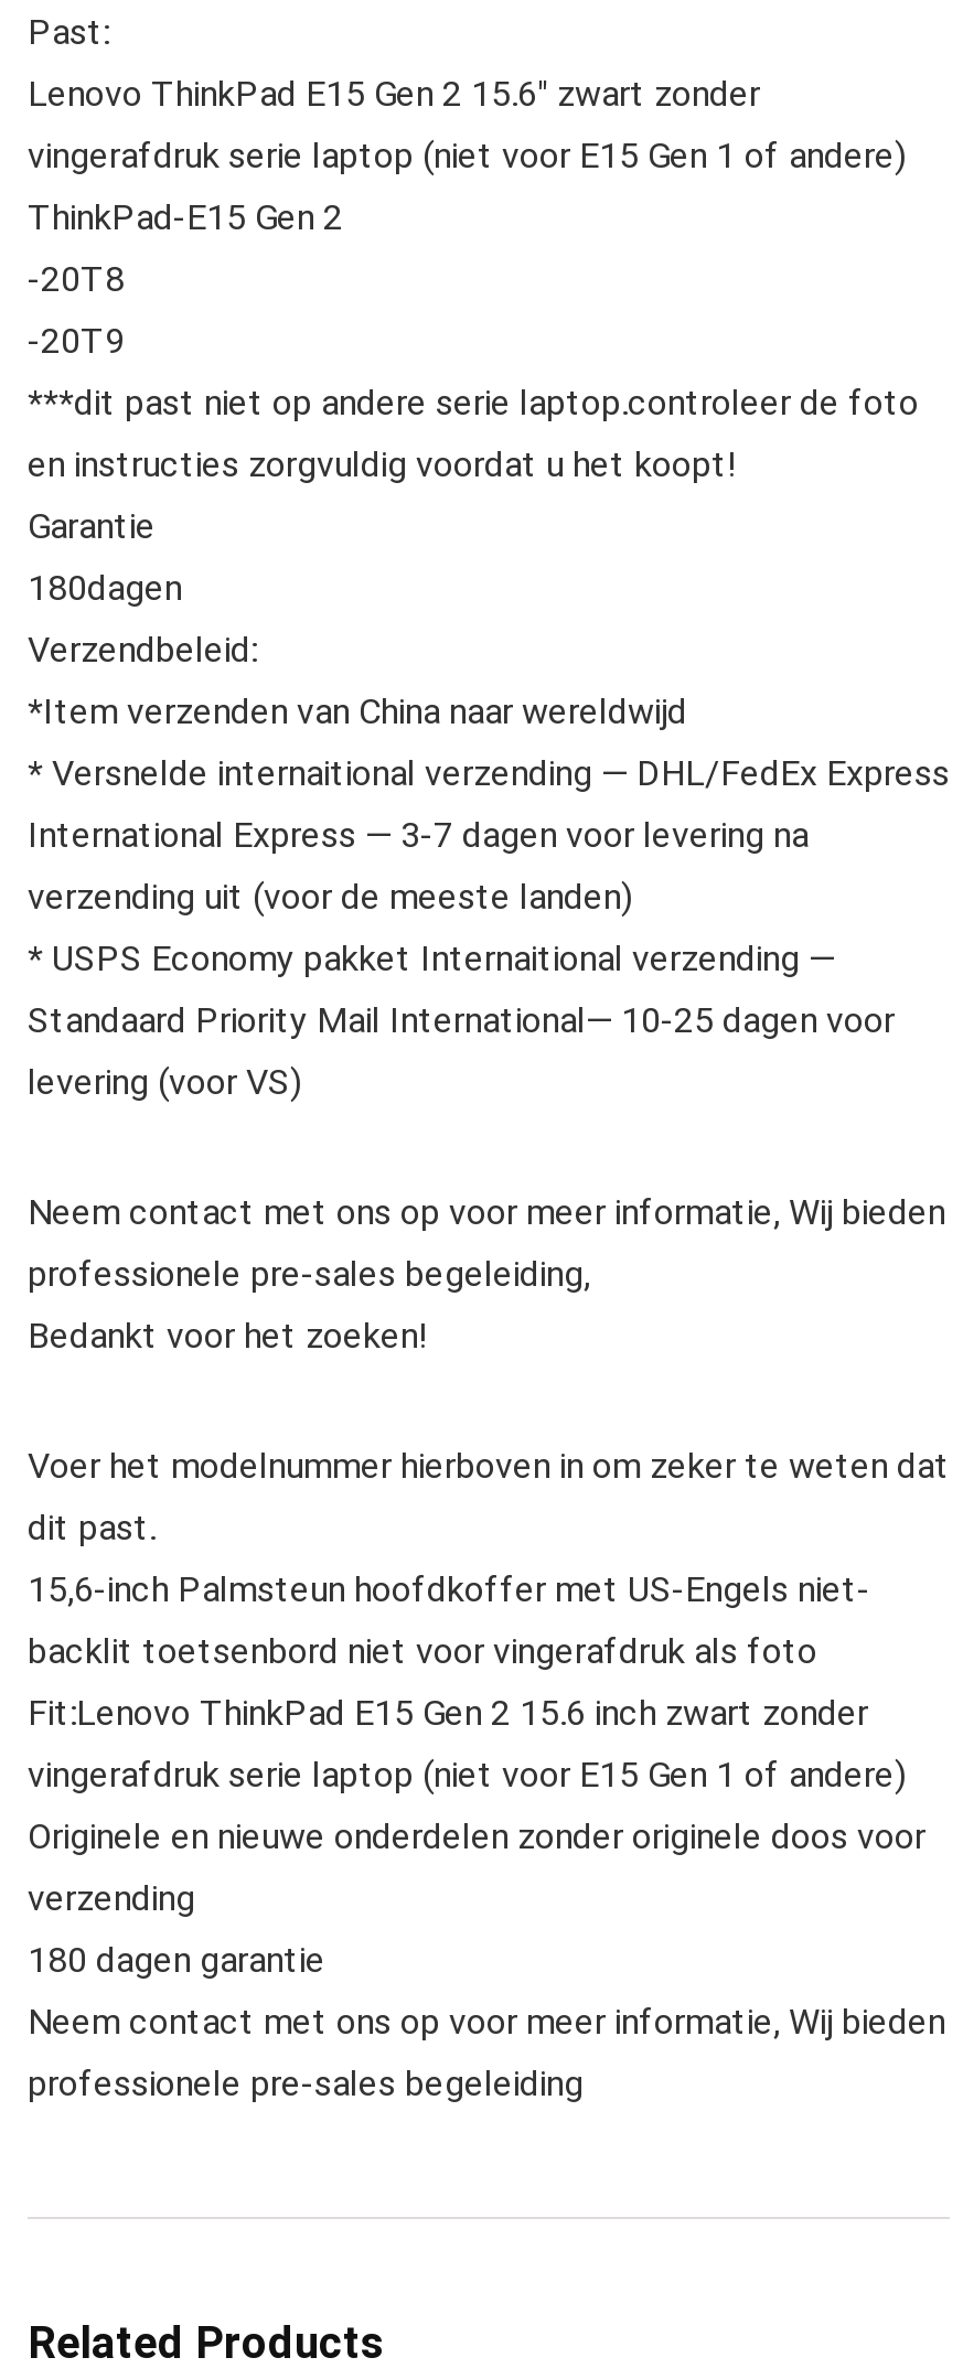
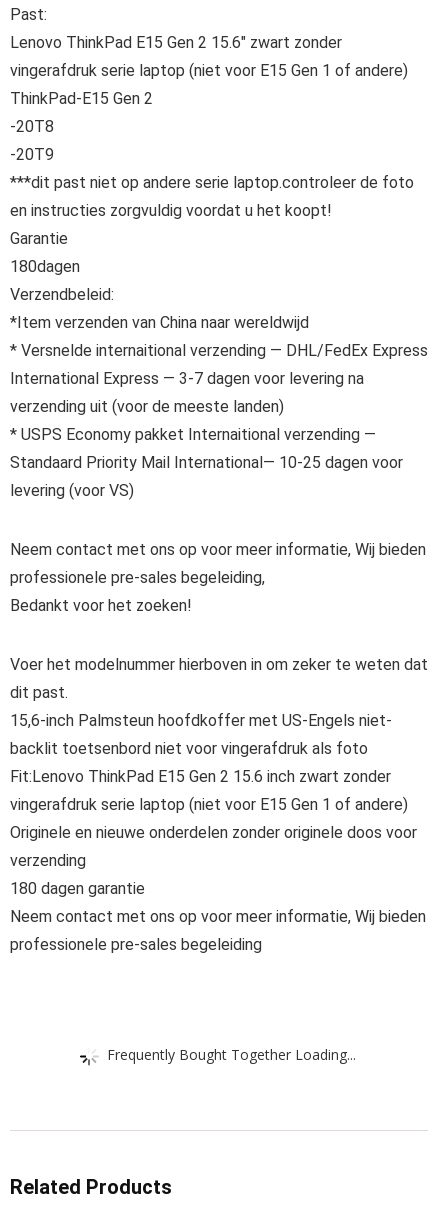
+ Frequently Bought Together Loading...
